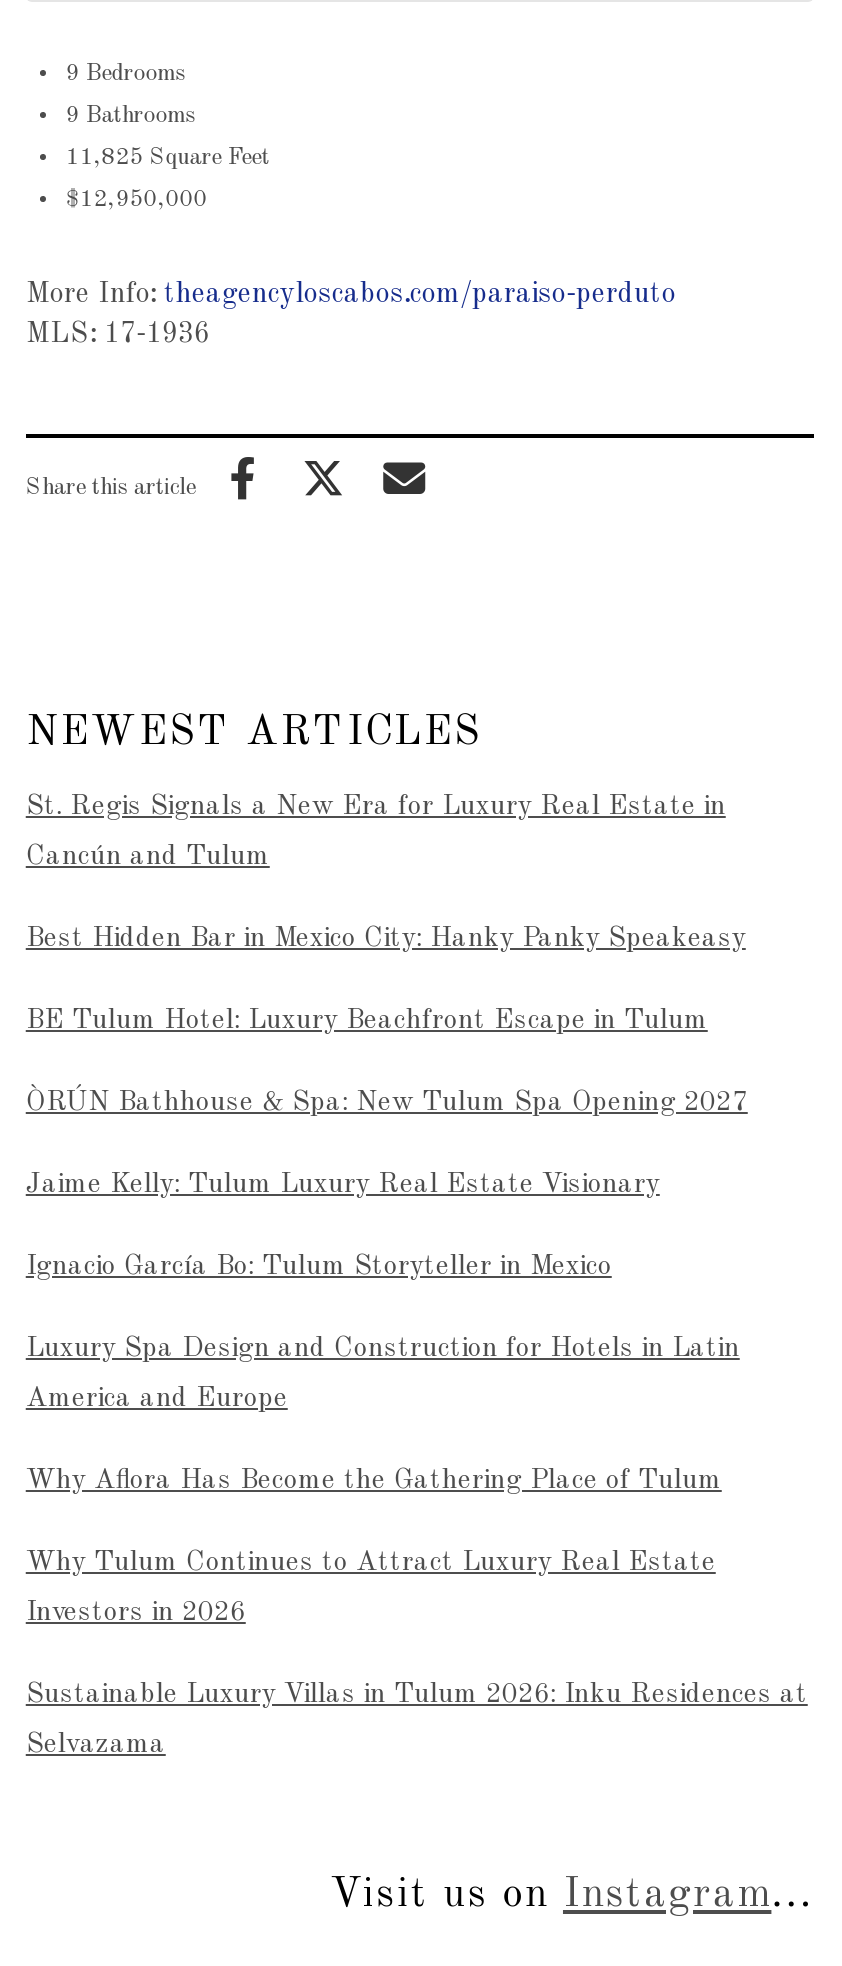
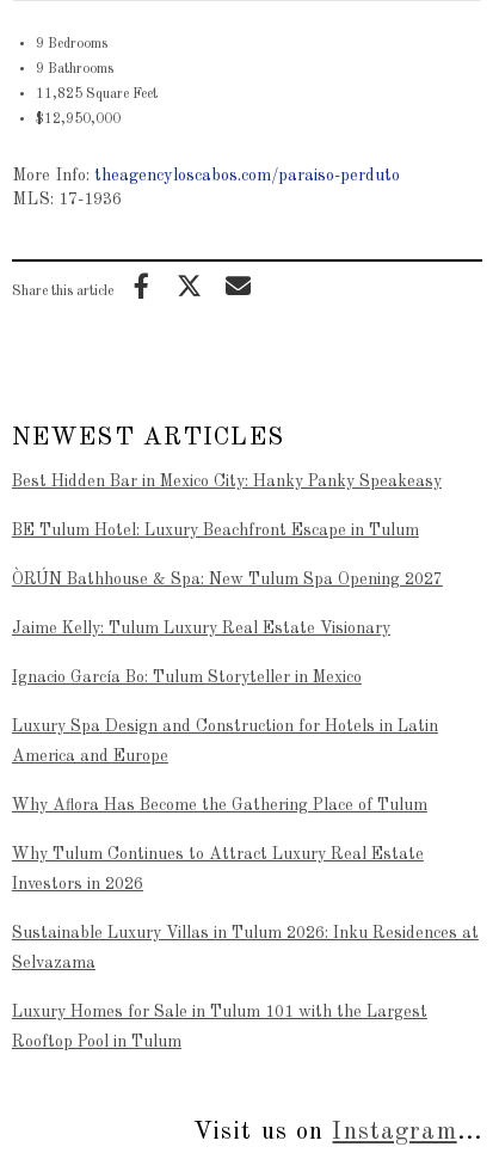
- St. Regis Signals a New Era for Luxury Real Estate in
- Cancún and Tulum

moved up: Best Hidden Bar in Mexico City: Hanky Panky Speakeasy | BE Tulum Hotel: Luxury Beachfront Escape in Tulum | ÒRÚN Bathhouse & Spa: New Tulum Spa Opening 2027 | ... | Sustainable Luxury Villas in Tulum 2026: Inku Residences at | Selvazama

+ Luxury Homes for Sale in Tulum 101 with the Largest
+ Rooftop Pool in Tulum
